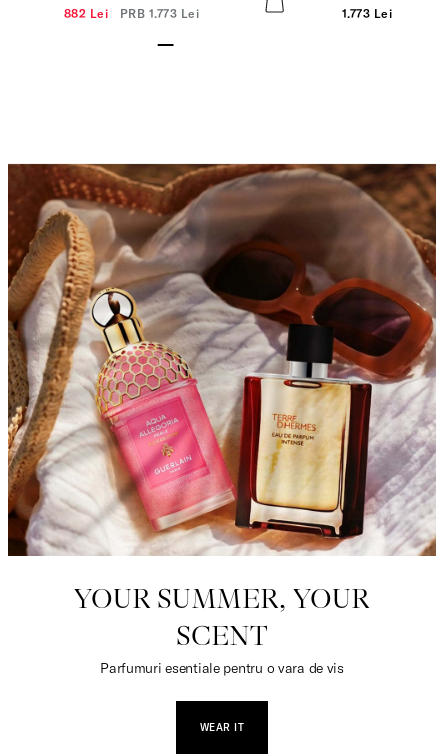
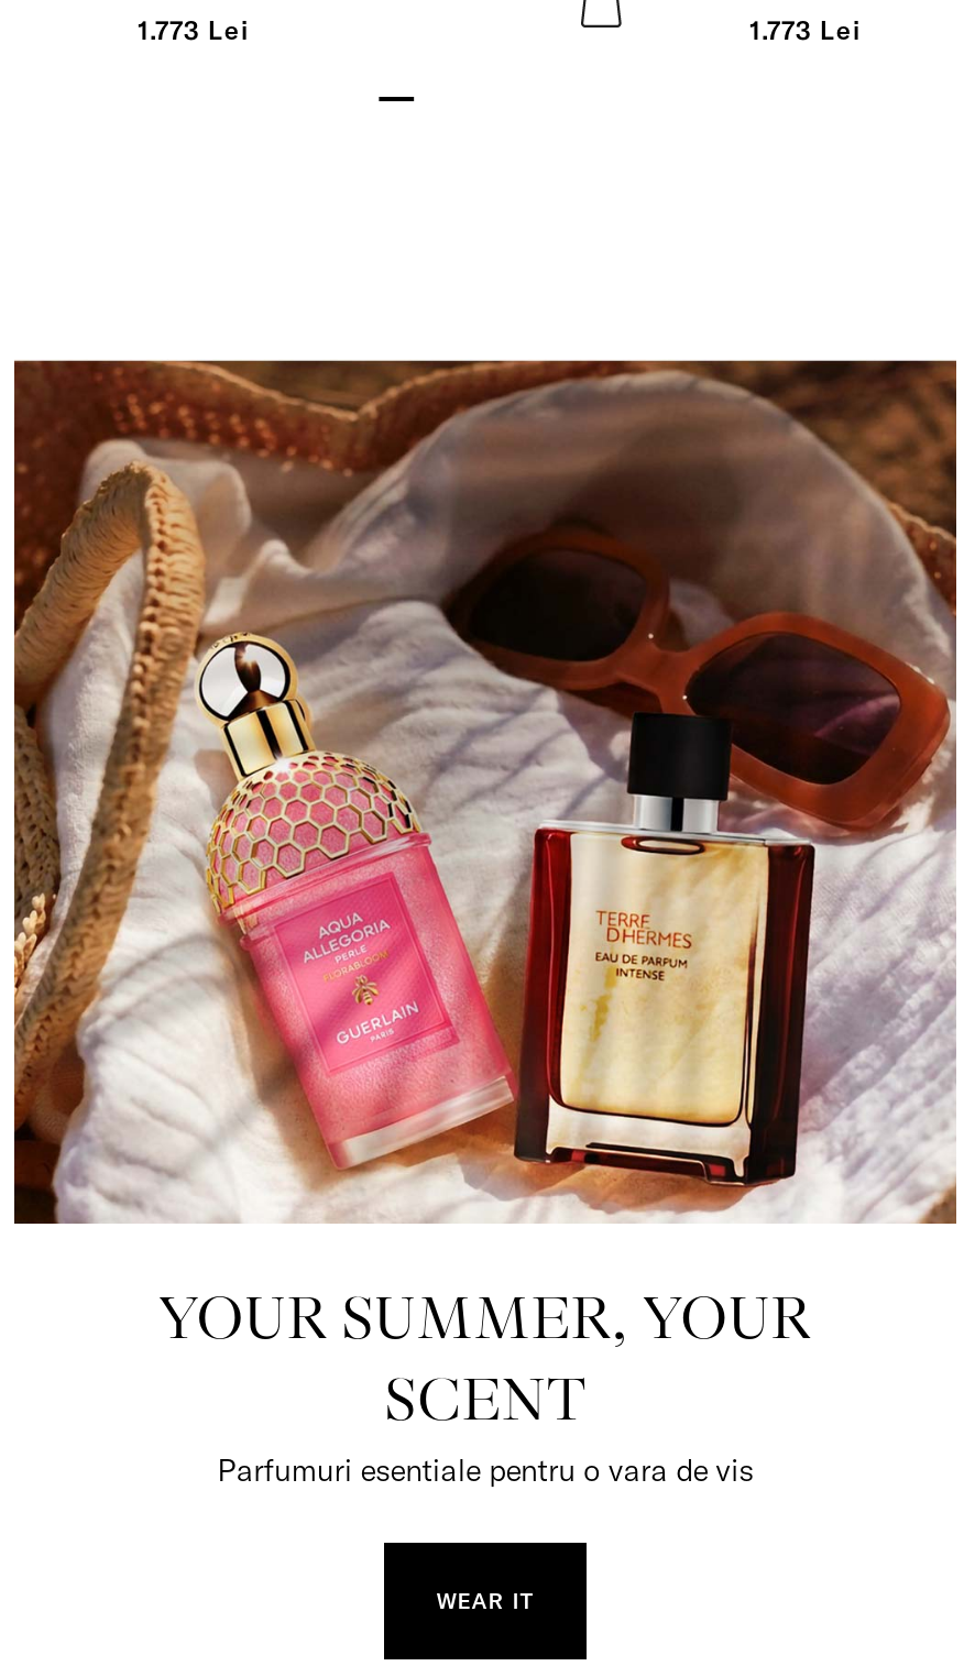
- 882 Lei PRB 1.773 Lei
+ 1.773 Lei
